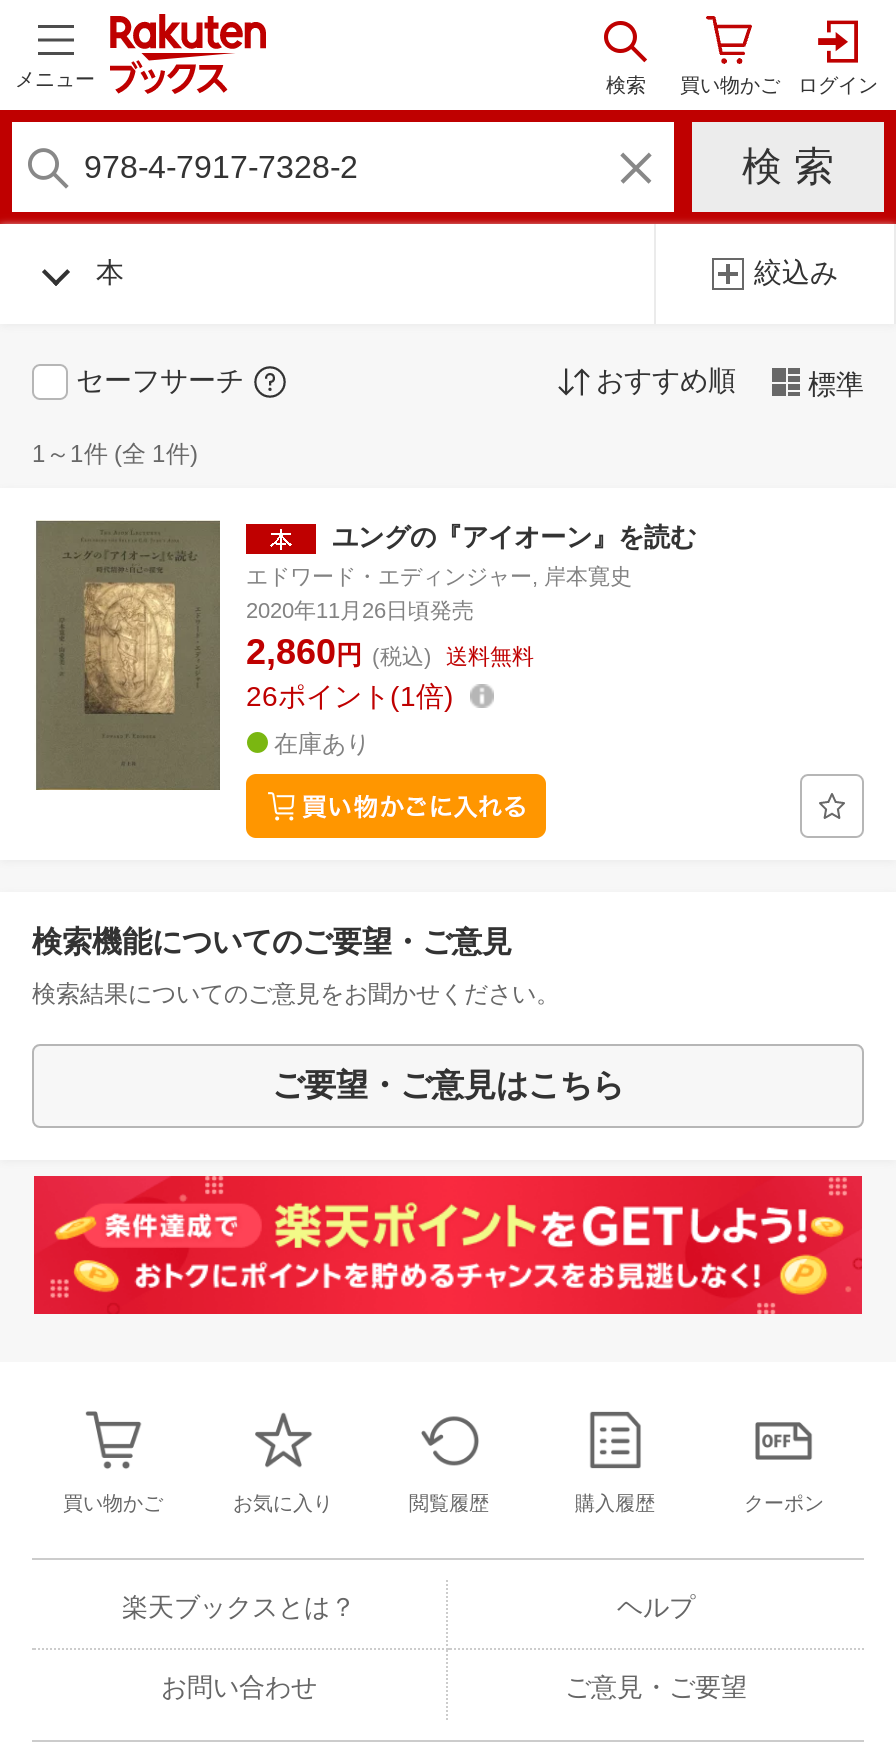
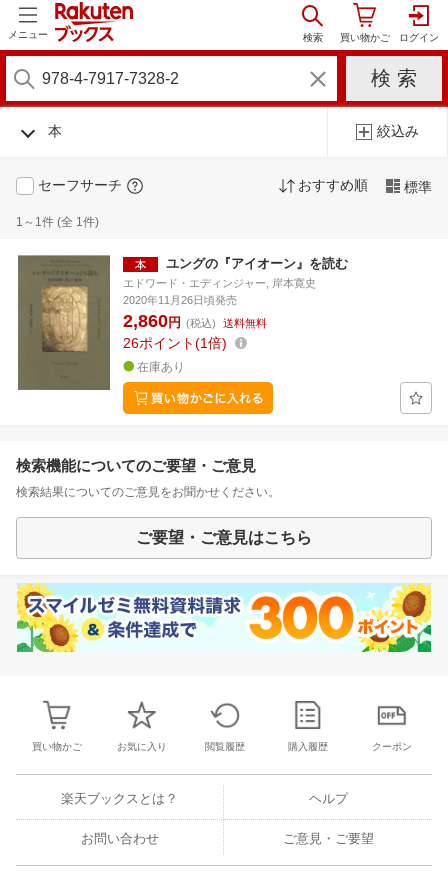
- [image]
+ [image]
